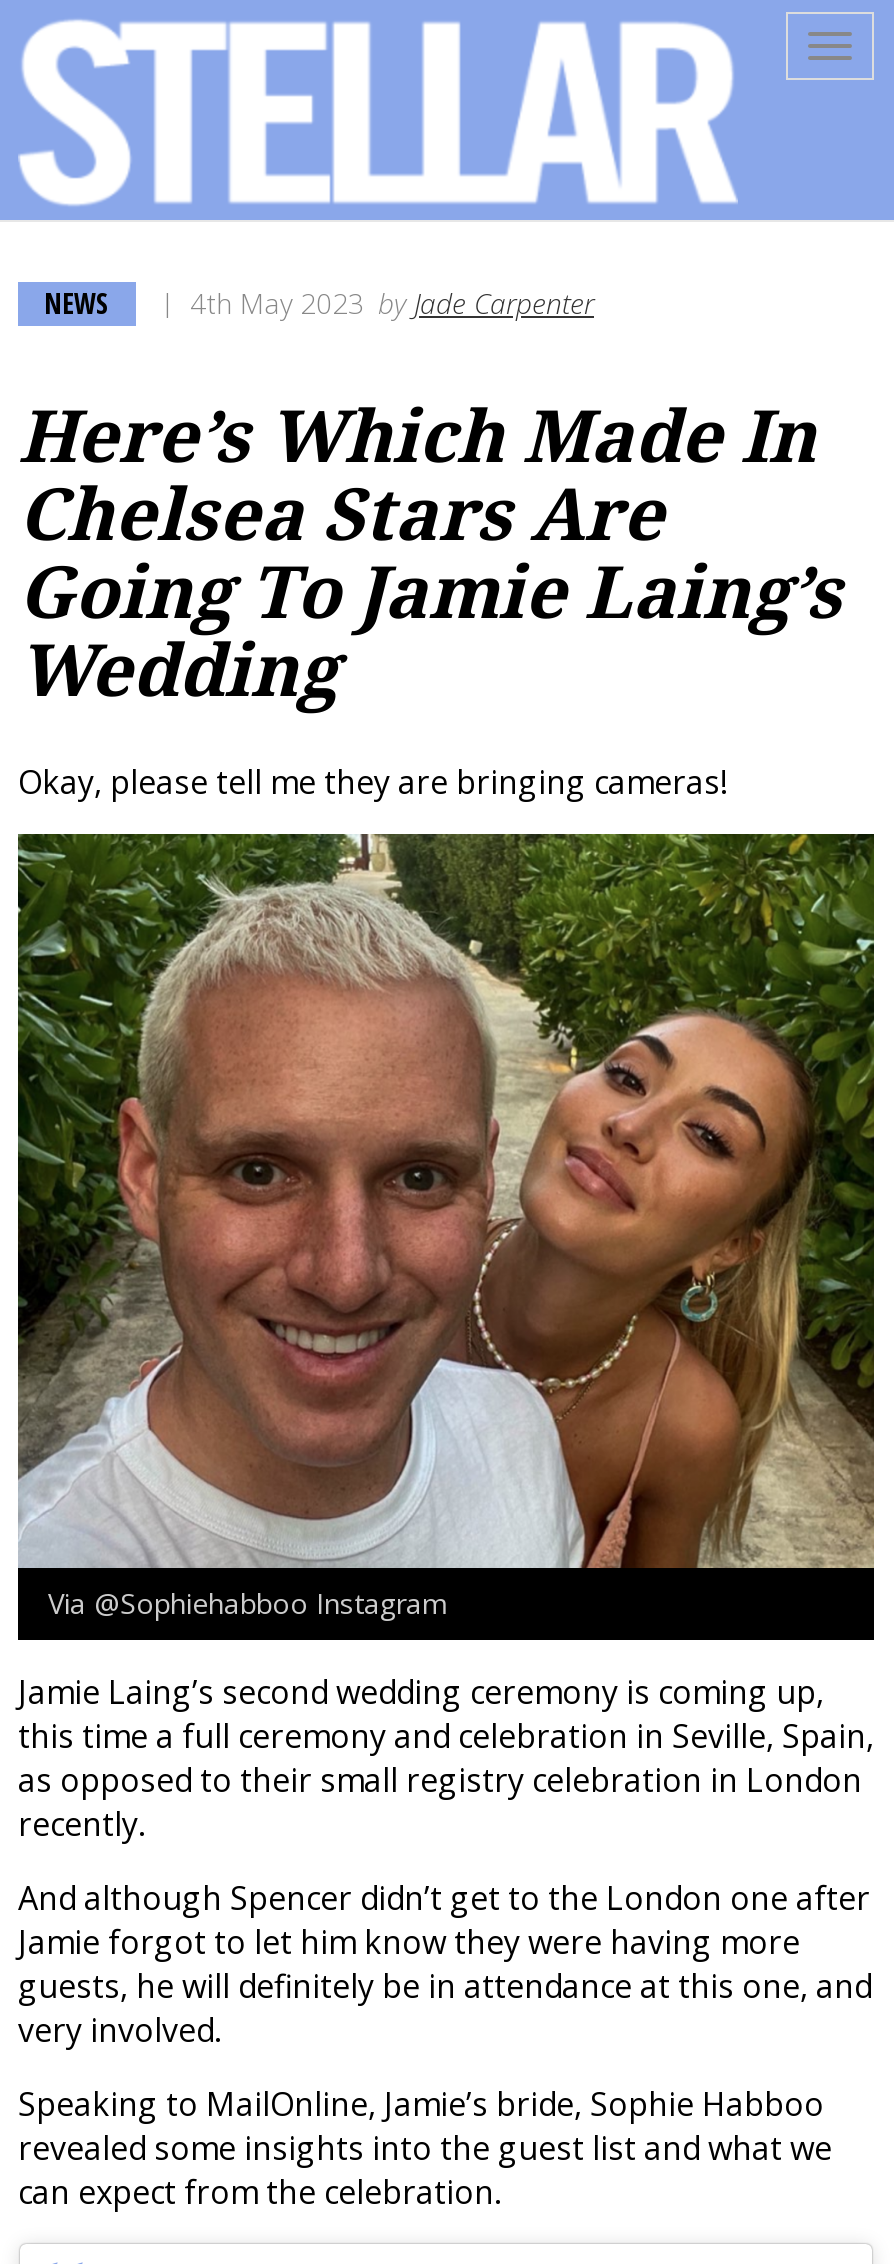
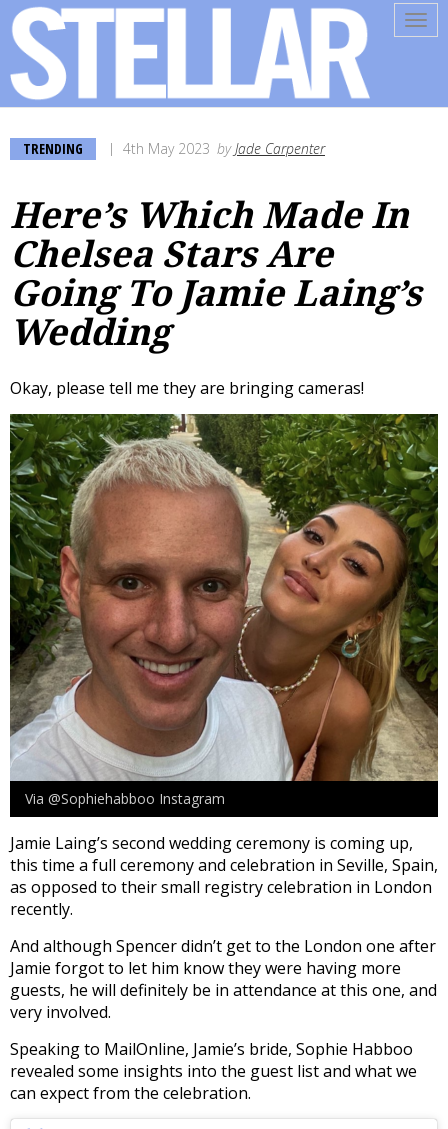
- NEWS
+ TRENDING
